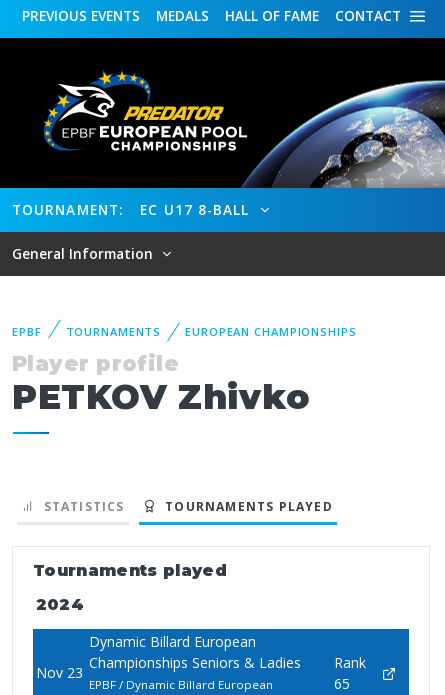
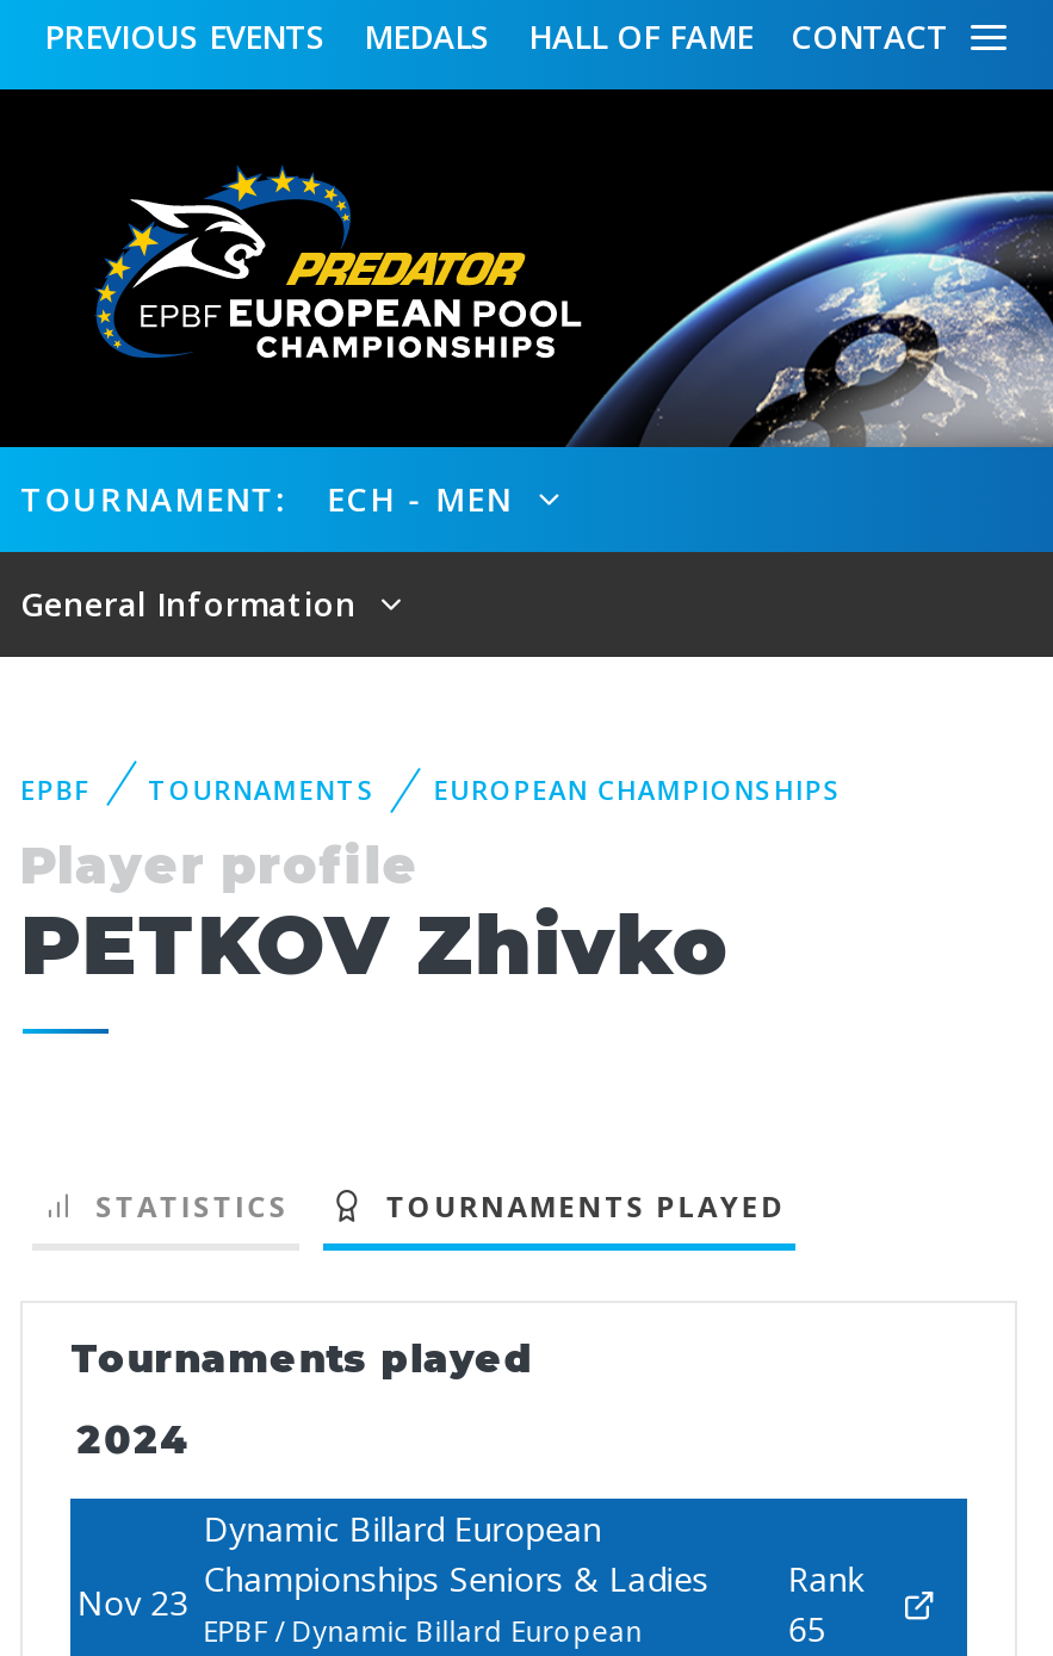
- EC U17 8-BALL
+ ECH - MEN
